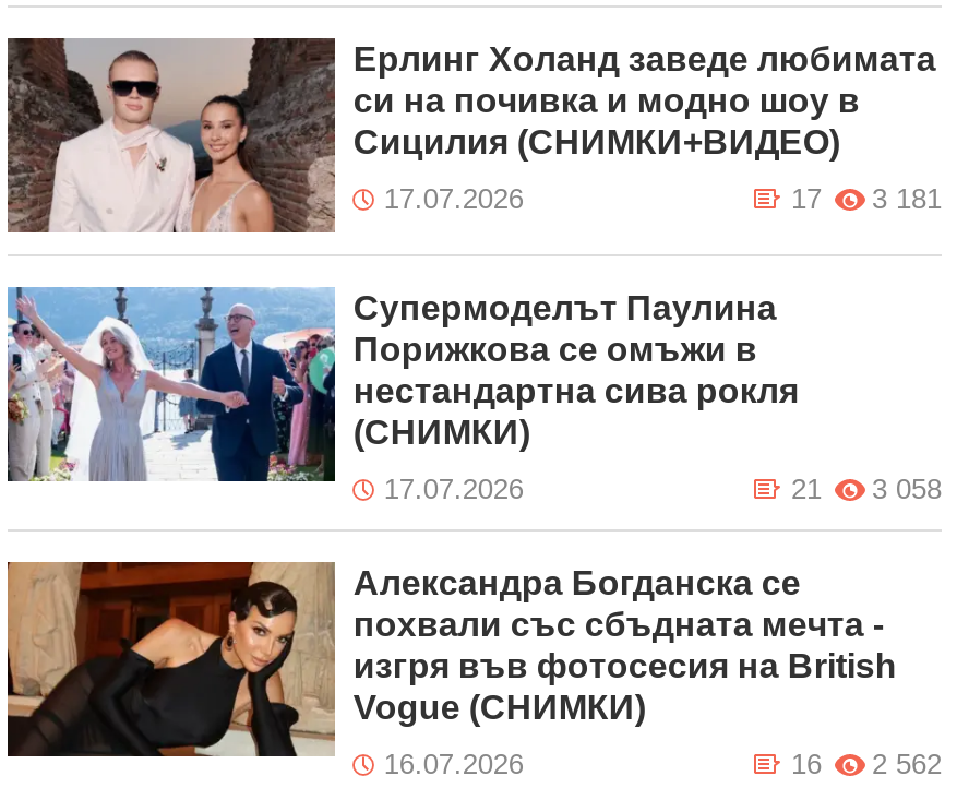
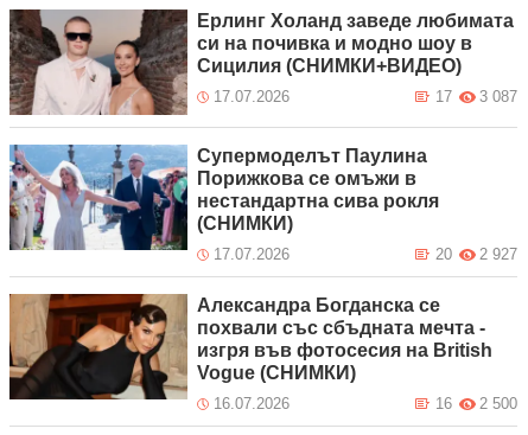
- 17 3 181
+ 17 3 087

- 21
+ 20

- 3 058
+ 2 927

- 16 2 562
+ 16 2 500
